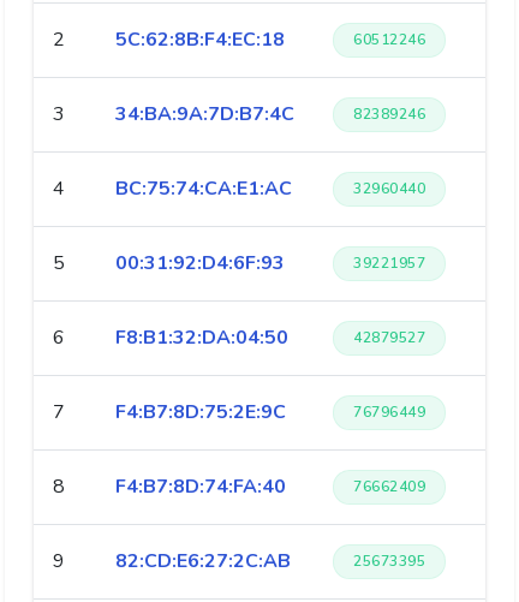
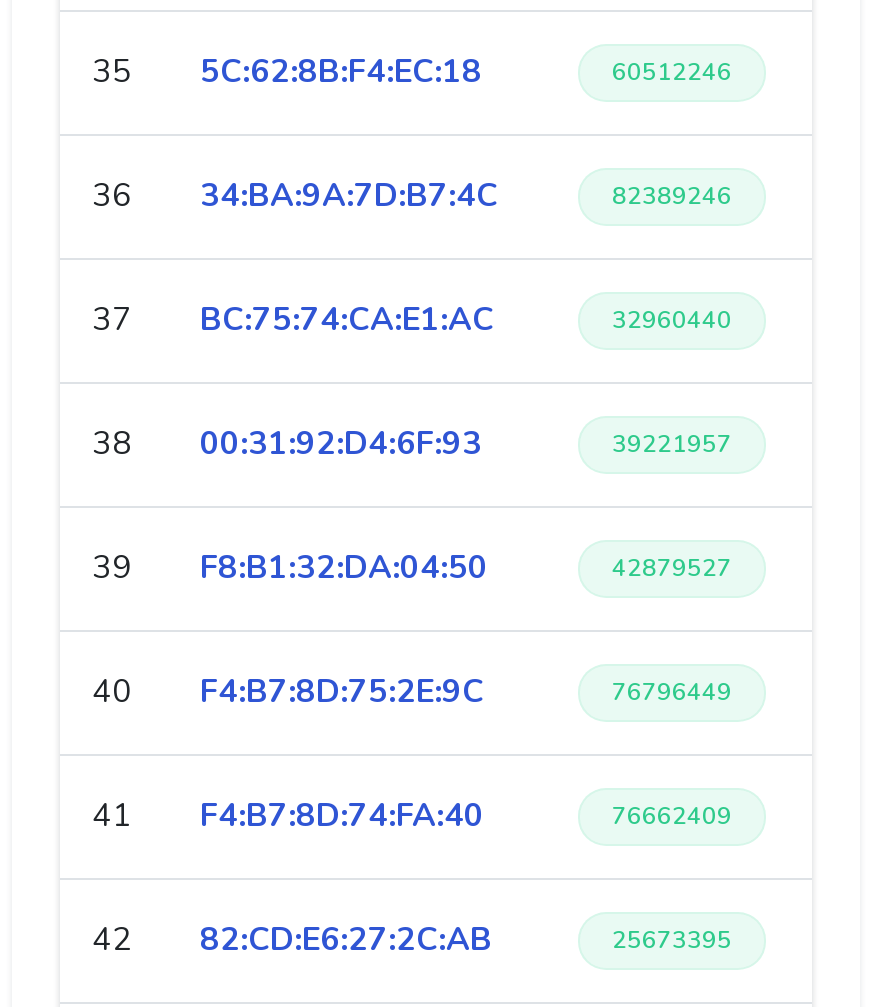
- 2 5C:62:8B:F4:EC:18
+ 35 5C:62:8B:F4:EC:18

- 3 34:BA:9A:7D:B7:4C
+ 36 34:BA:9A:7D:B7:4C

- 4 BC:75:74:CA:E1:AC
+ 37 BC:75:74:CA:E1:AC

- 5 00:31:92:D4:6F:93
+ 38 00:31:92:D4:6F:93

- 6 F8:B1:32:DA:04:50
+ 39 F8:B1:32:DA:04:50

- 7 F4:B7:8D:75:2E:9C
+ 40 F4:B7:8D:75:2E:9C

- 8 F4:B7:8D:74:FA:40
+ 41 F4:B7:8D:74:FA:40

- 9 82:CD:E6:27:2C:AB
+ 42 82:CD:E6:27:2C:AB
